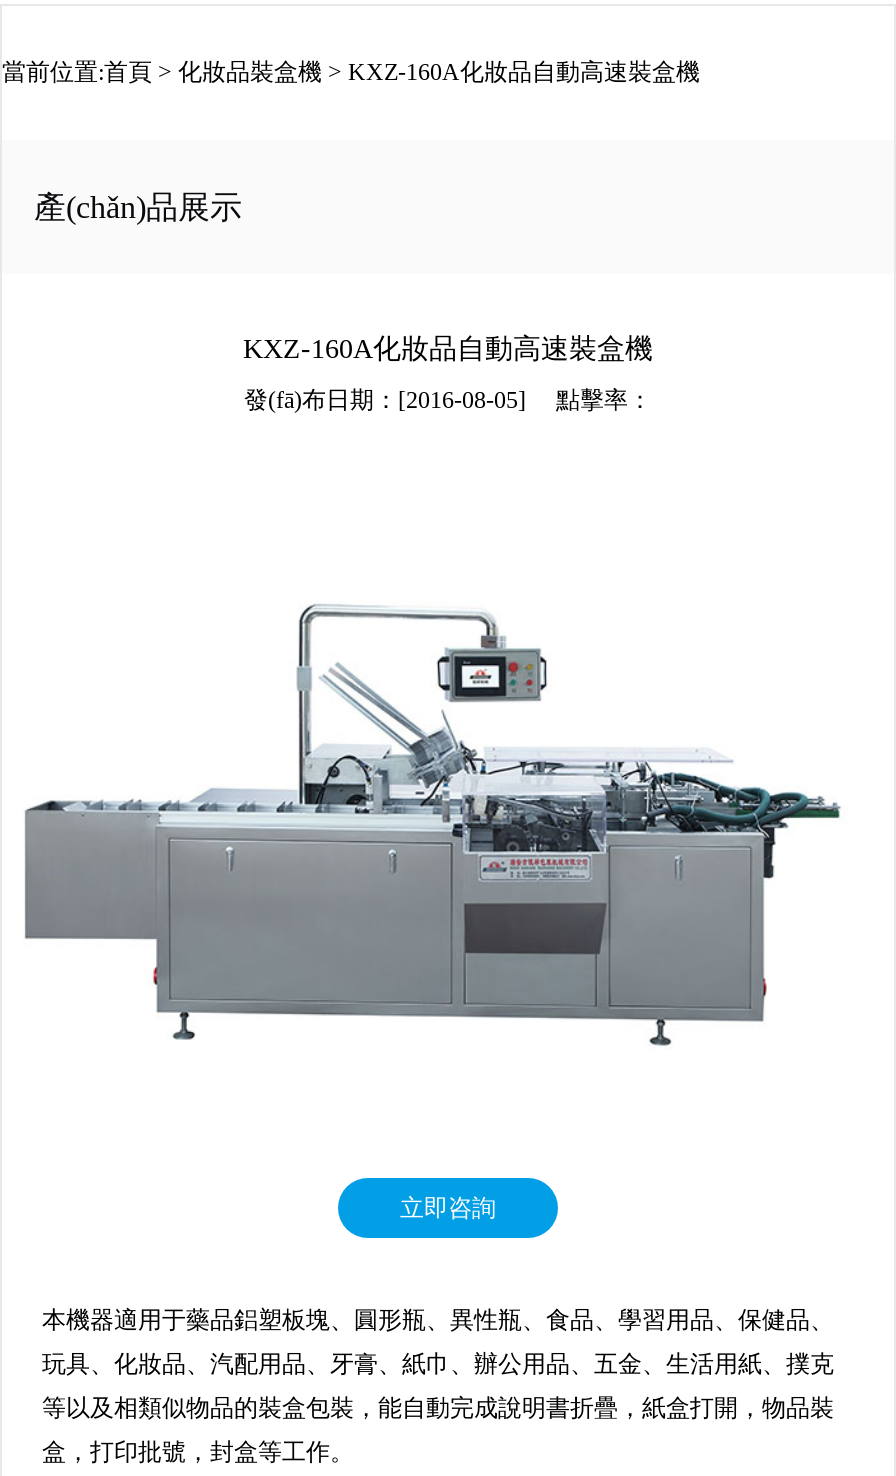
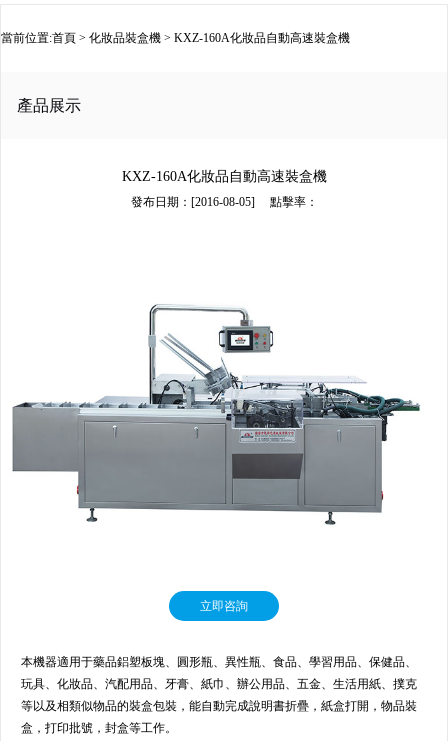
- 產(chǎn)品展示
+ 產品展示

- 發(fā)布日期：[2016-08-05] 點擊率：
+ 發布日期：[2016-08-05] 點擊率：
